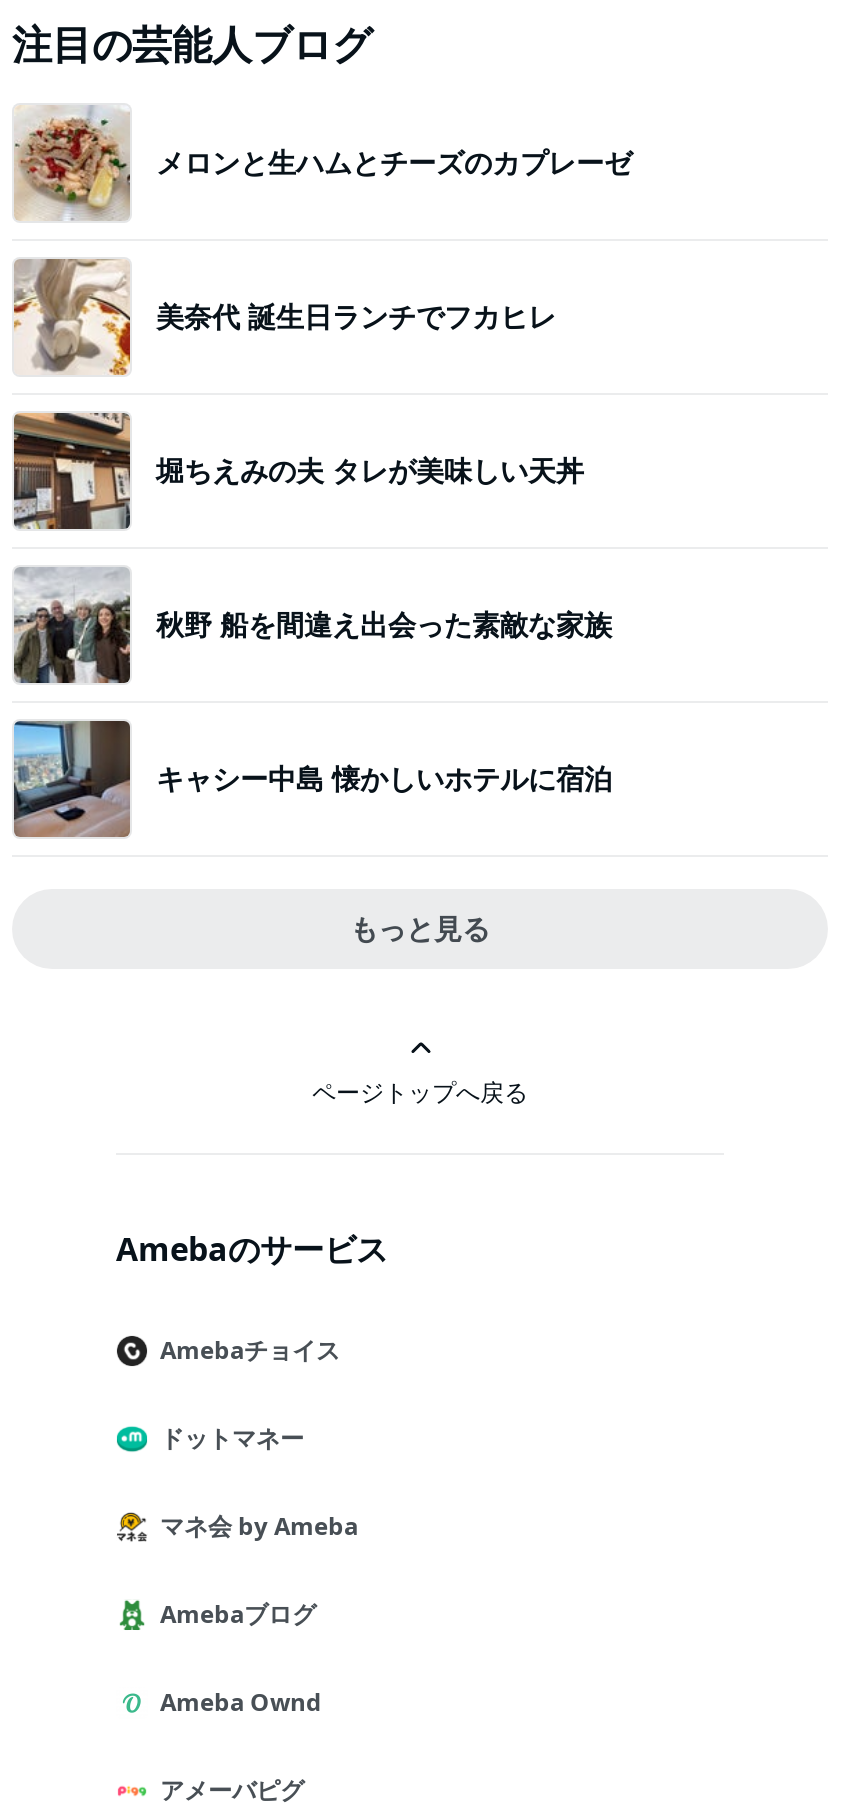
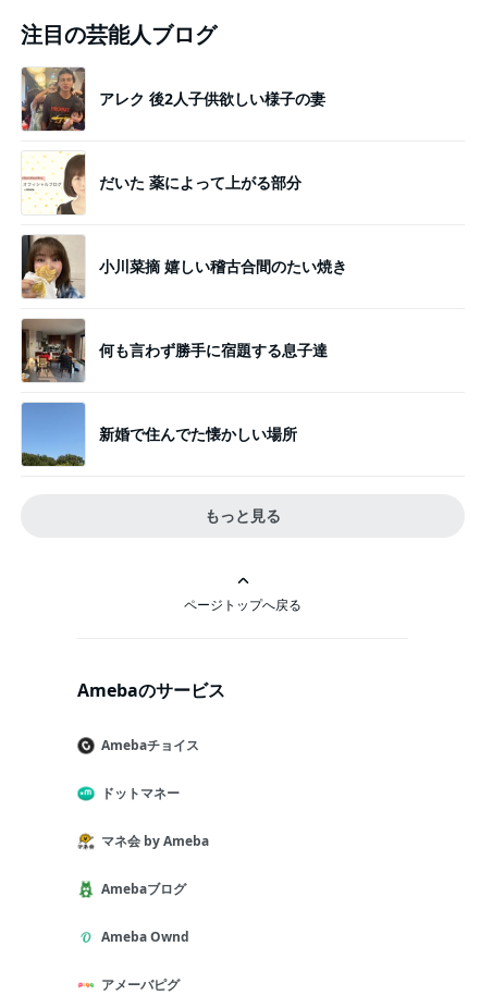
- [image]
- メロンと生ハムとチーズのカプレーゼ
+ [image]
+ アレク 後2人子供欲しい様子の妻

- [image]
- 美奈代 誕生日ランチでフカヒレ
+ [image]
+ だいた 薬によって上がる部分

- [image]
- 堀ちえみの夫 タレが美味しい天丼
+ [image]
+ 小川菜摘 嬉しい稽古合間のたい焼き

- [image]
- 秋野 船を間違え出会った素敵な家族
+ [image]
+ 何も言わず勝手に宿題する息子達

- [image]
- キャシー中島 懐かしいホテルに宿泊
+ [image]
+ 新婚で住んでた懐かしい場所
